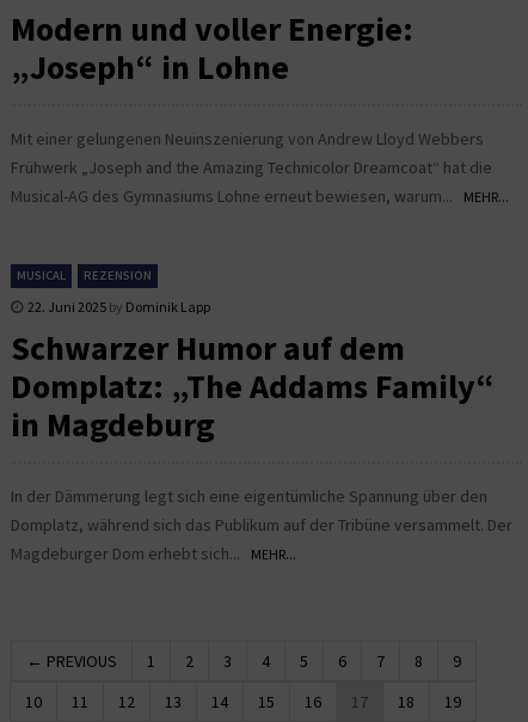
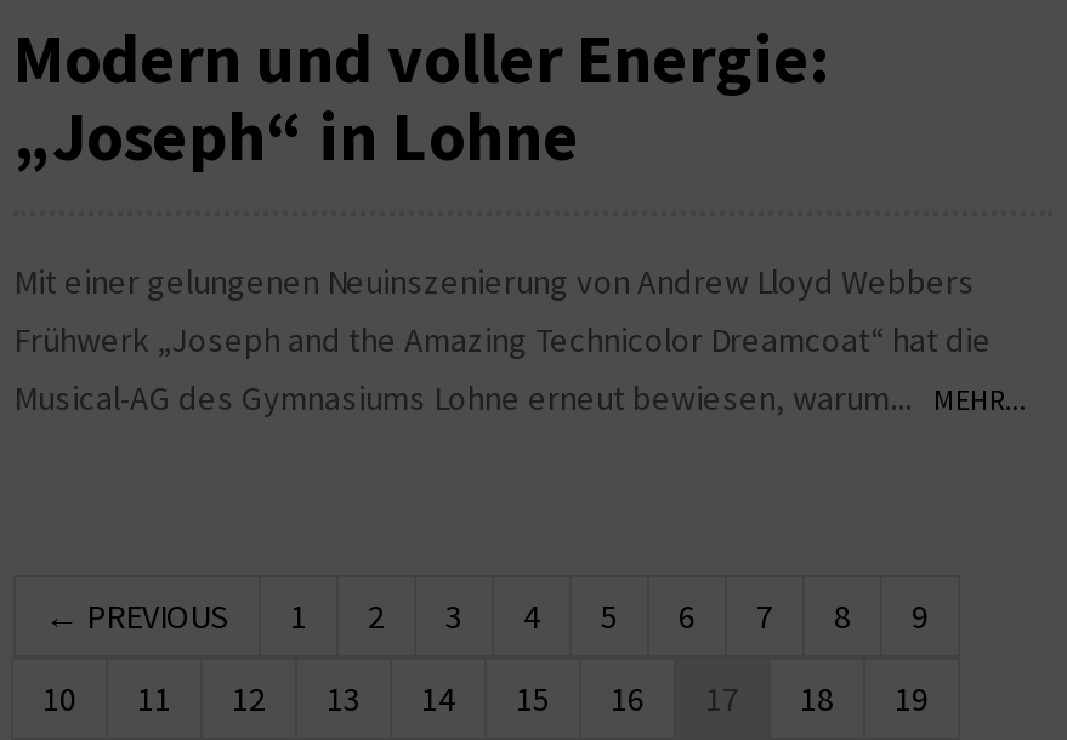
- MUSICAL
- REZENSION
- 22. Juni 2025 by Dominik Lapp
- Schwarzer Humor auf dem
- Domplatz: „The Addams Family“
- in Magdeburg
- In der Dämmerung legt sich eine eigentümliche Spannung über den
- Domplatz, während sich das Publikum auf der Tribüne versammelt. Der
- Magdeburger Dom erhebt sich... MEHR...
